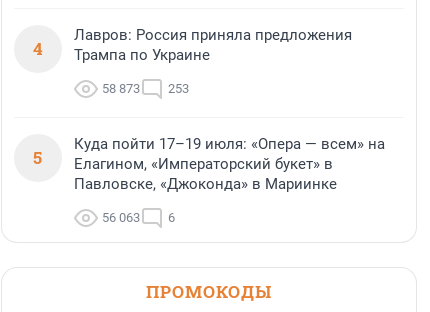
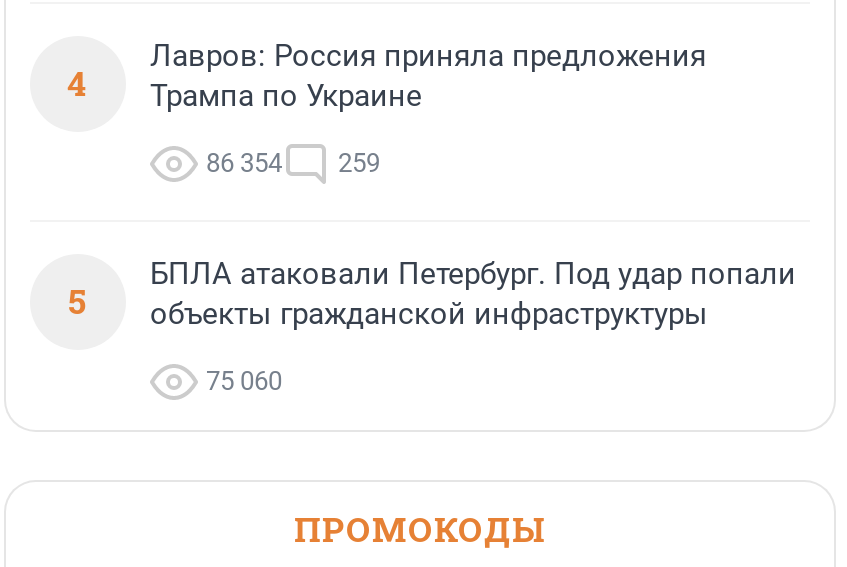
- 58 873
+ 86 354

- 253
+ 259

- Куда пойти 17–19 июля: «Опера — всем» на
- Елагином, «Императорский букет» в
- Павловске, «Джоконда» в Мариинке
+ БПЛА атаковали Петербург. Под удар попали
+ объекты гражданской инфраструктуры

- 56 063
- 6
+ 75 060
